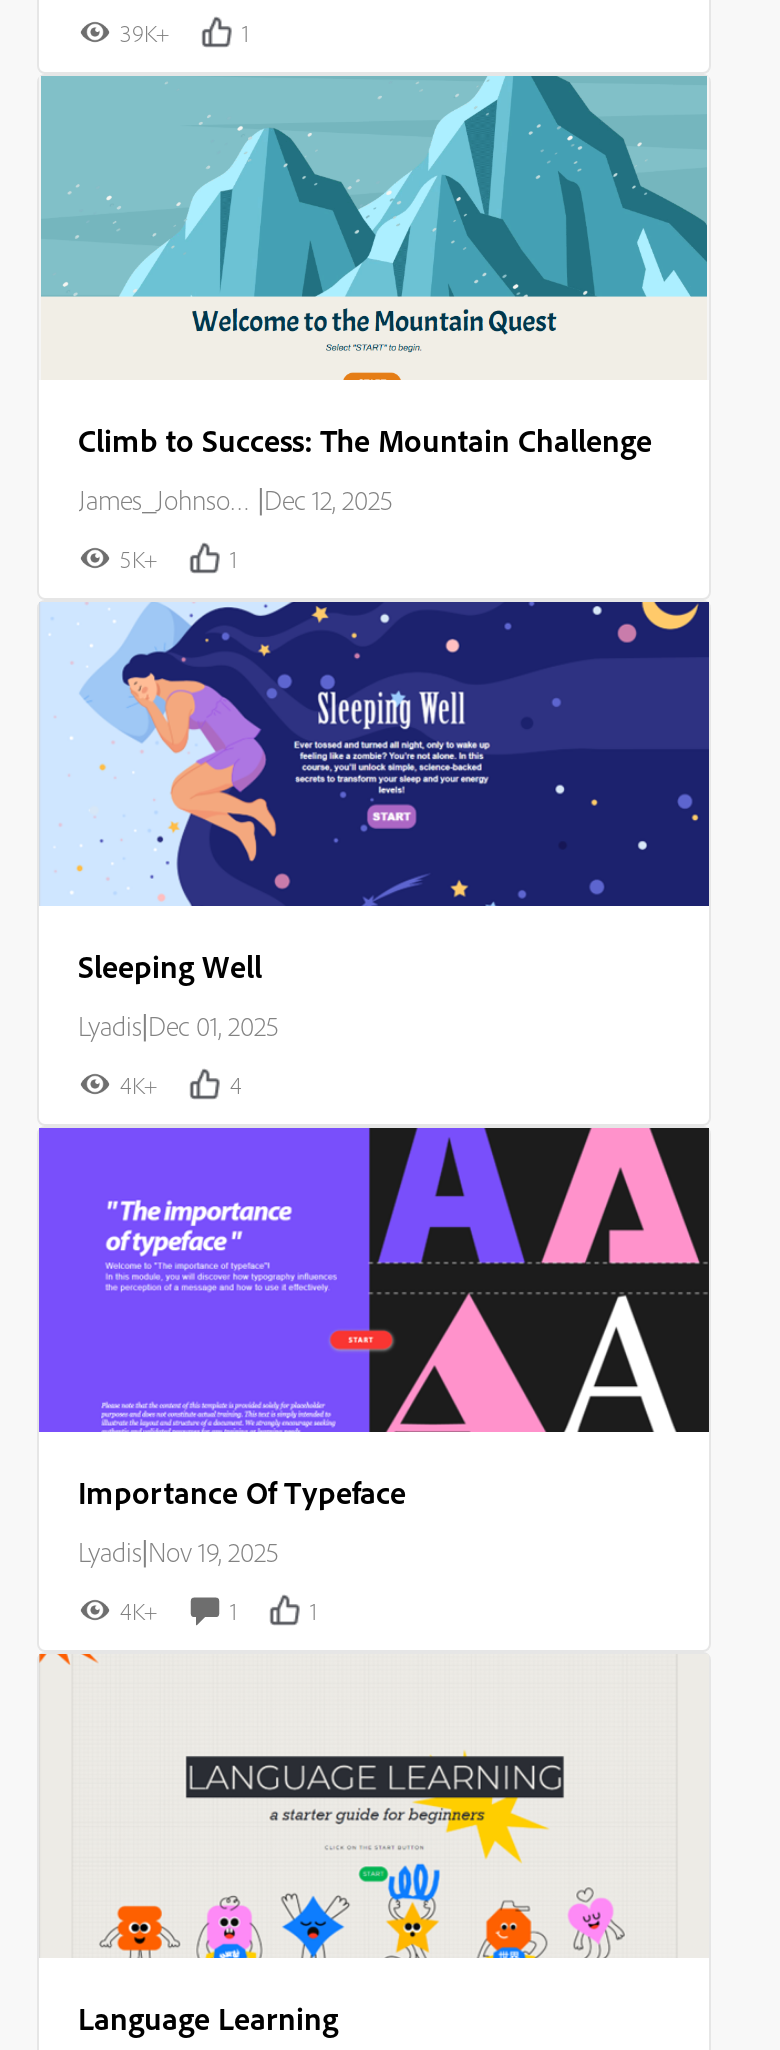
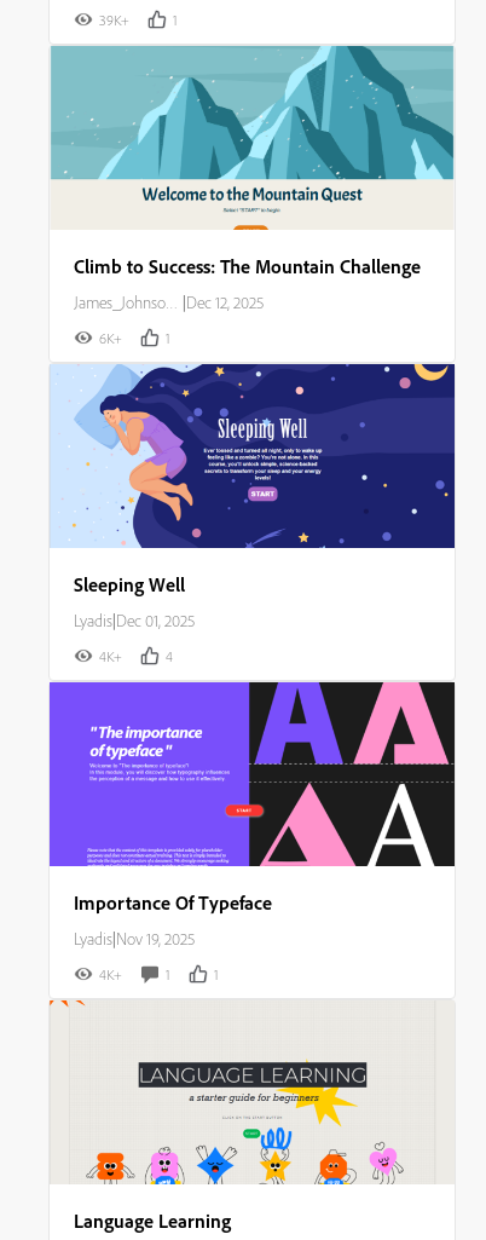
- 5K+
+ 6K+
